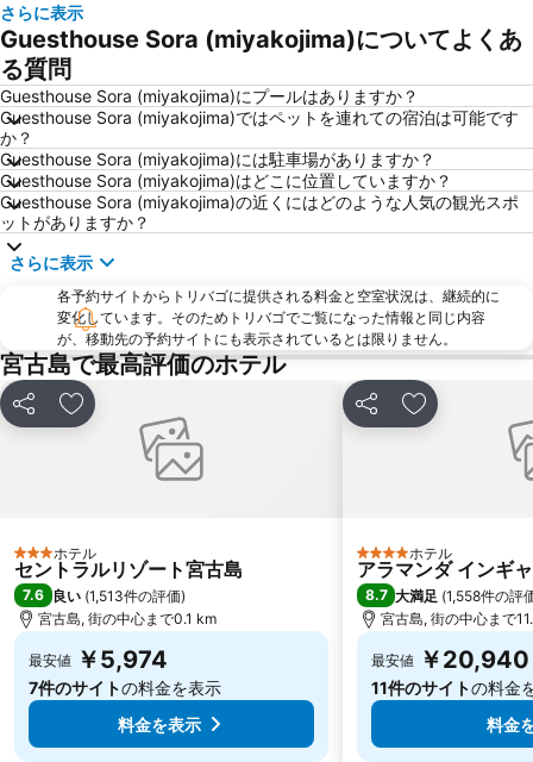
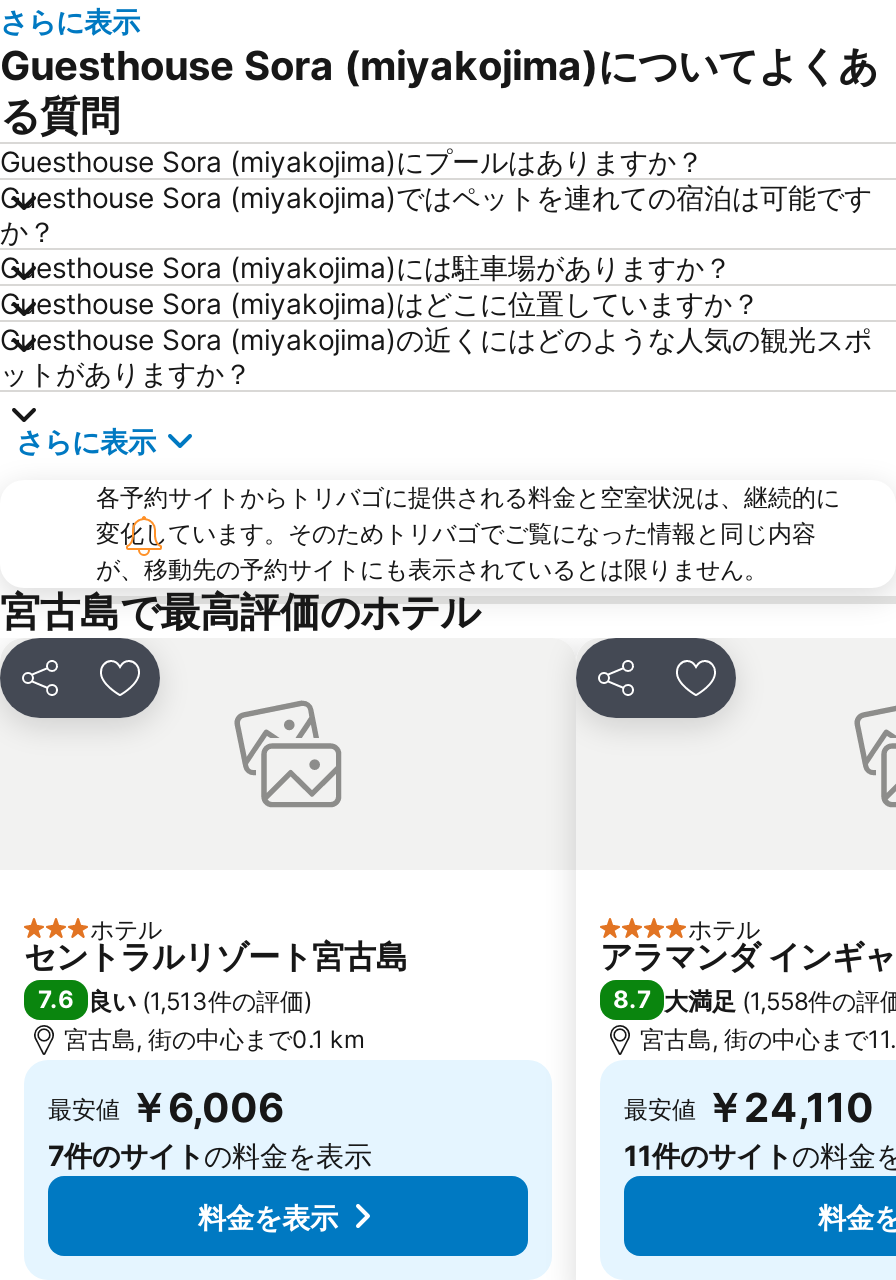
- 最安値 ￥5,974
+ 最安値 ￥6,006

- 最安値 ￥20,940
+ 最安値 ￥24,110
